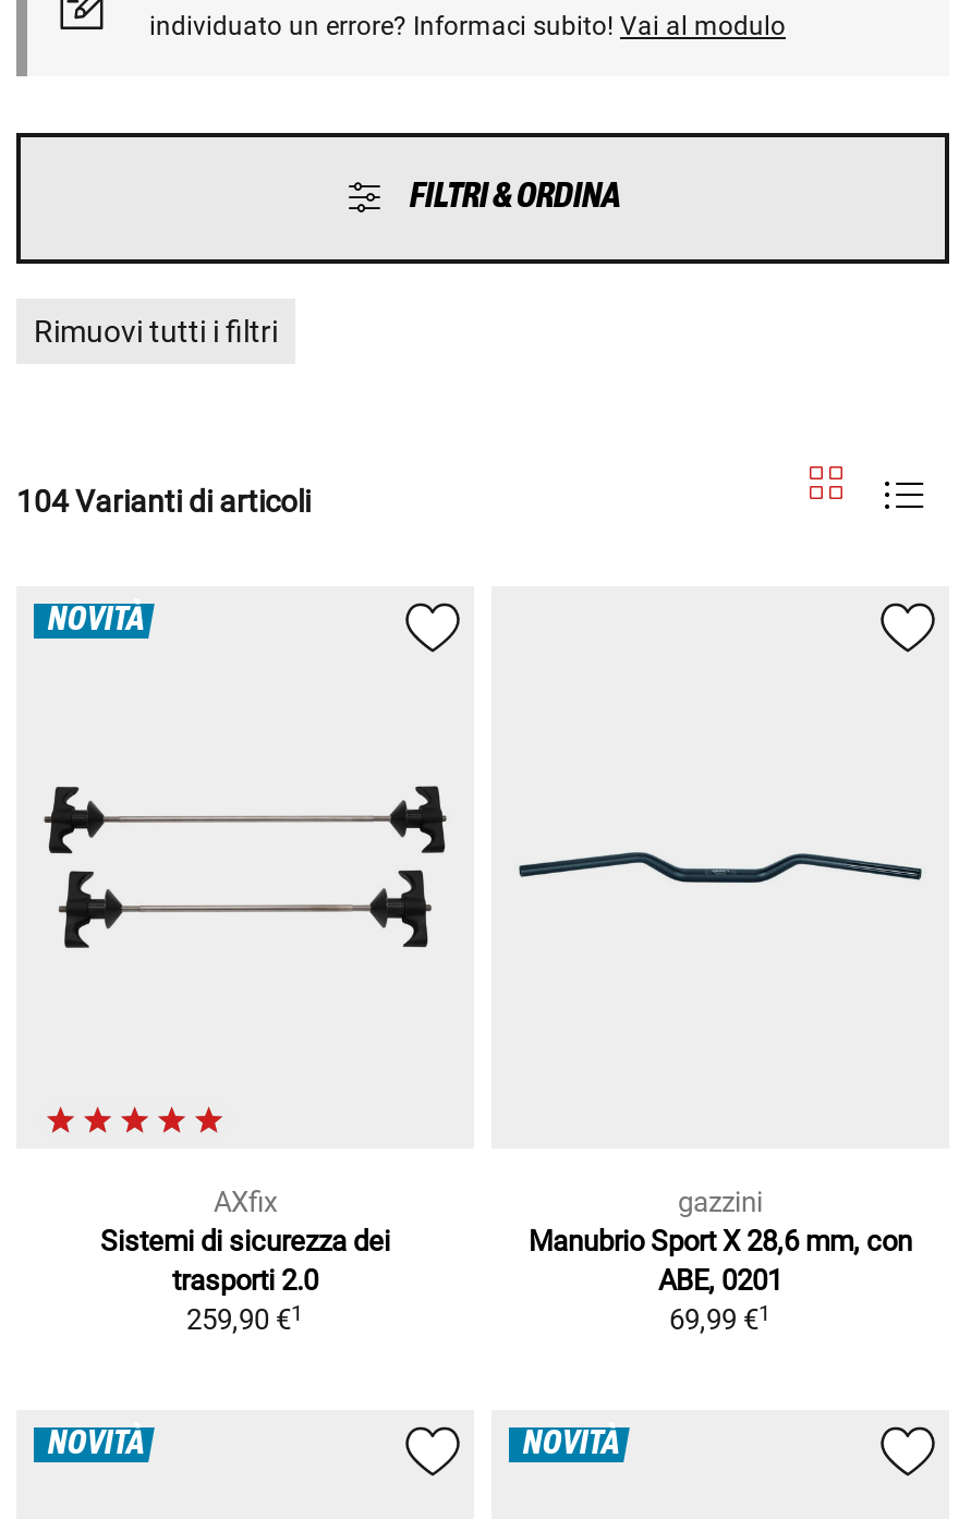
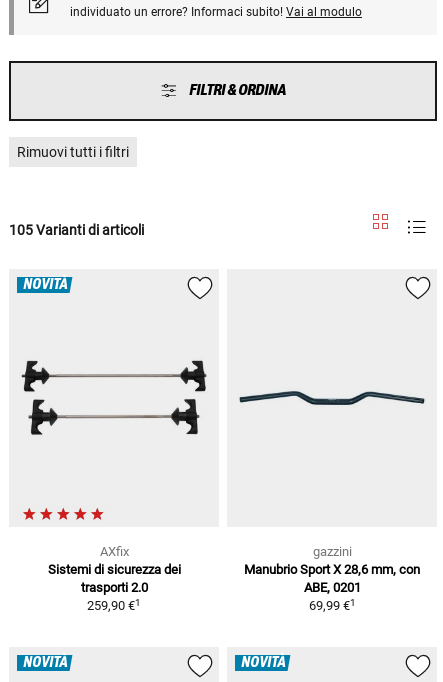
- 104 Varianti di articoli
+ 105 Varianti di articoli
